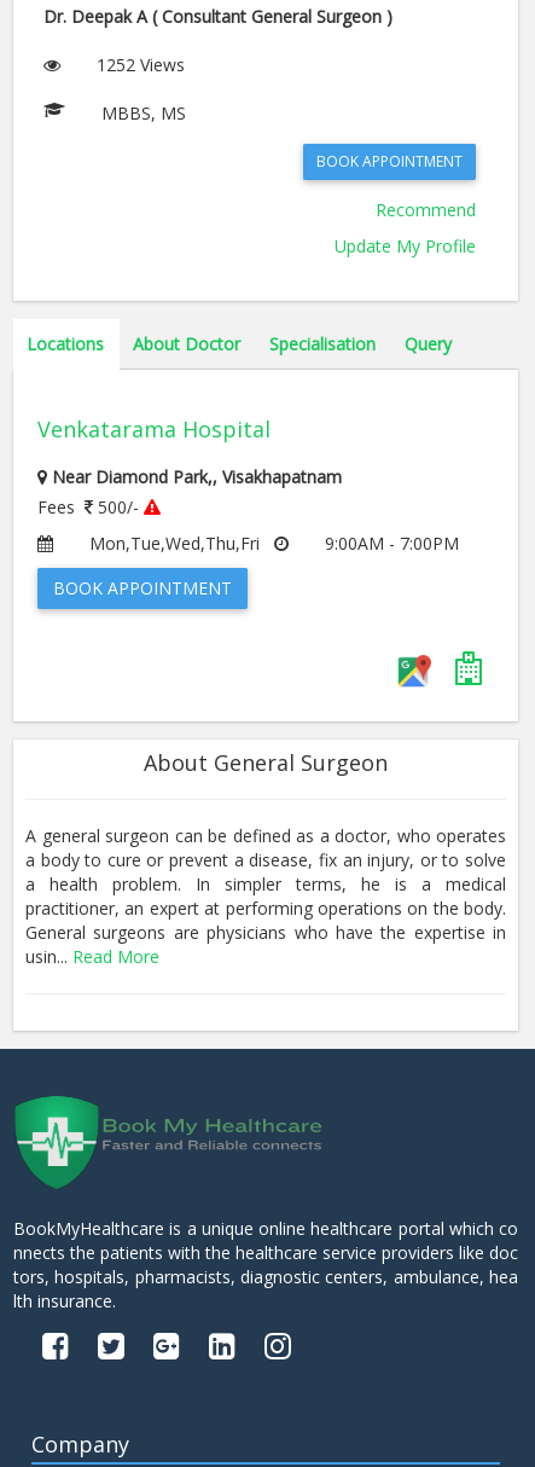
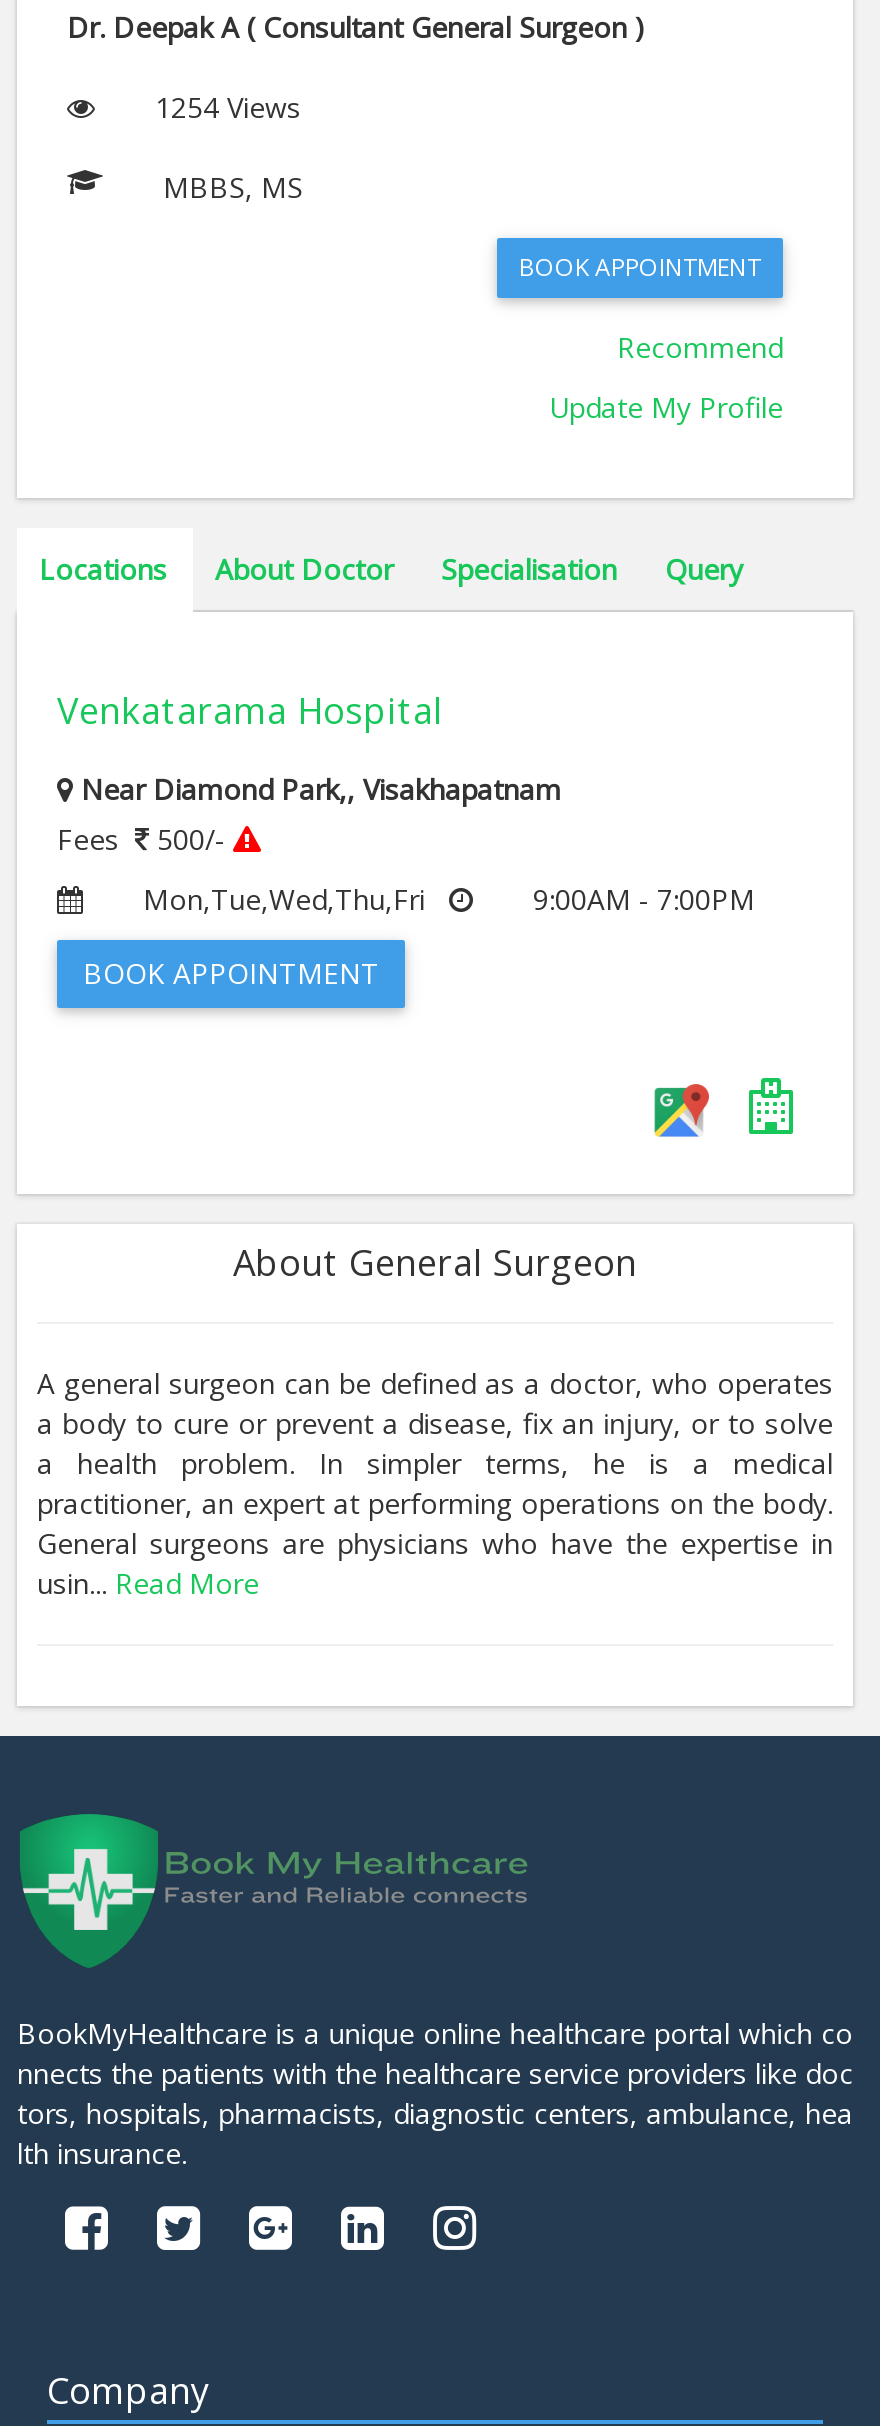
- 1252 Views
+ 1254 Views
